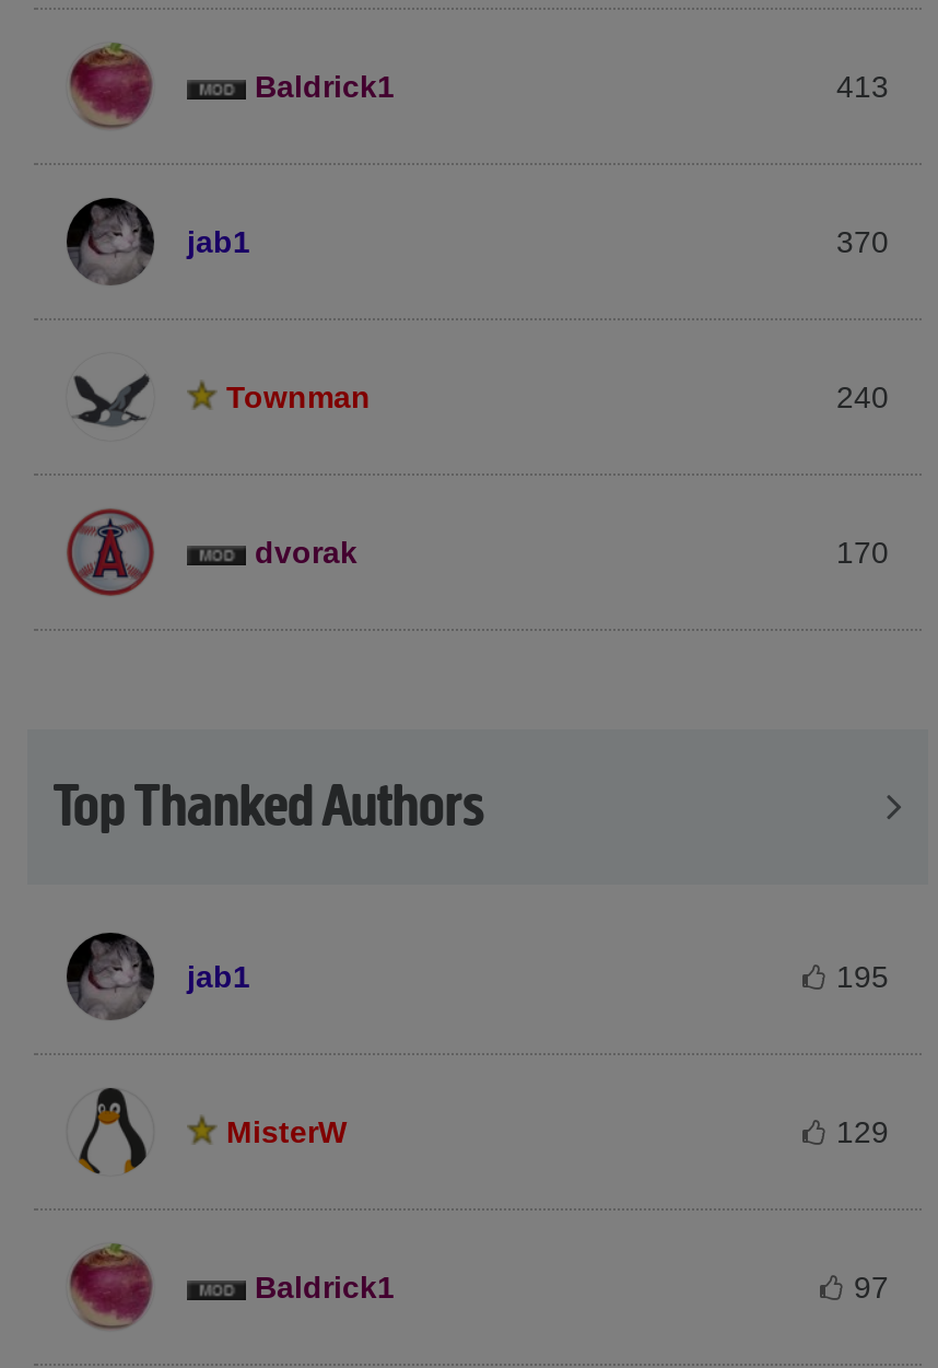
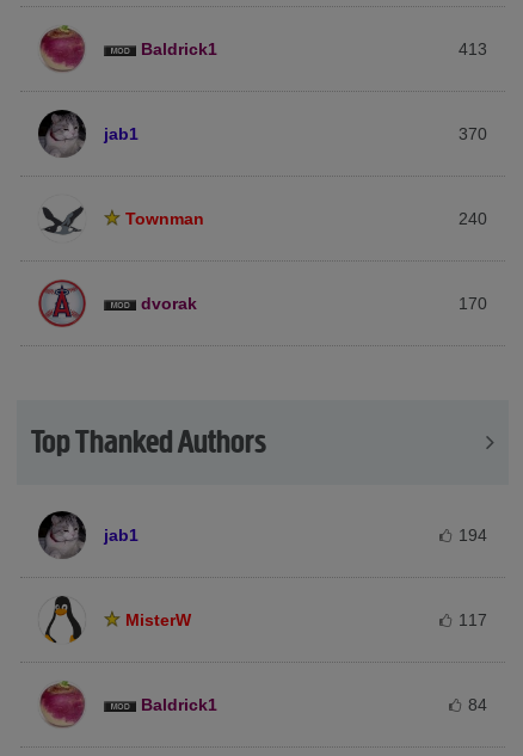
- 195
+ 194

- 129
+ 117

- 97
+ 84
